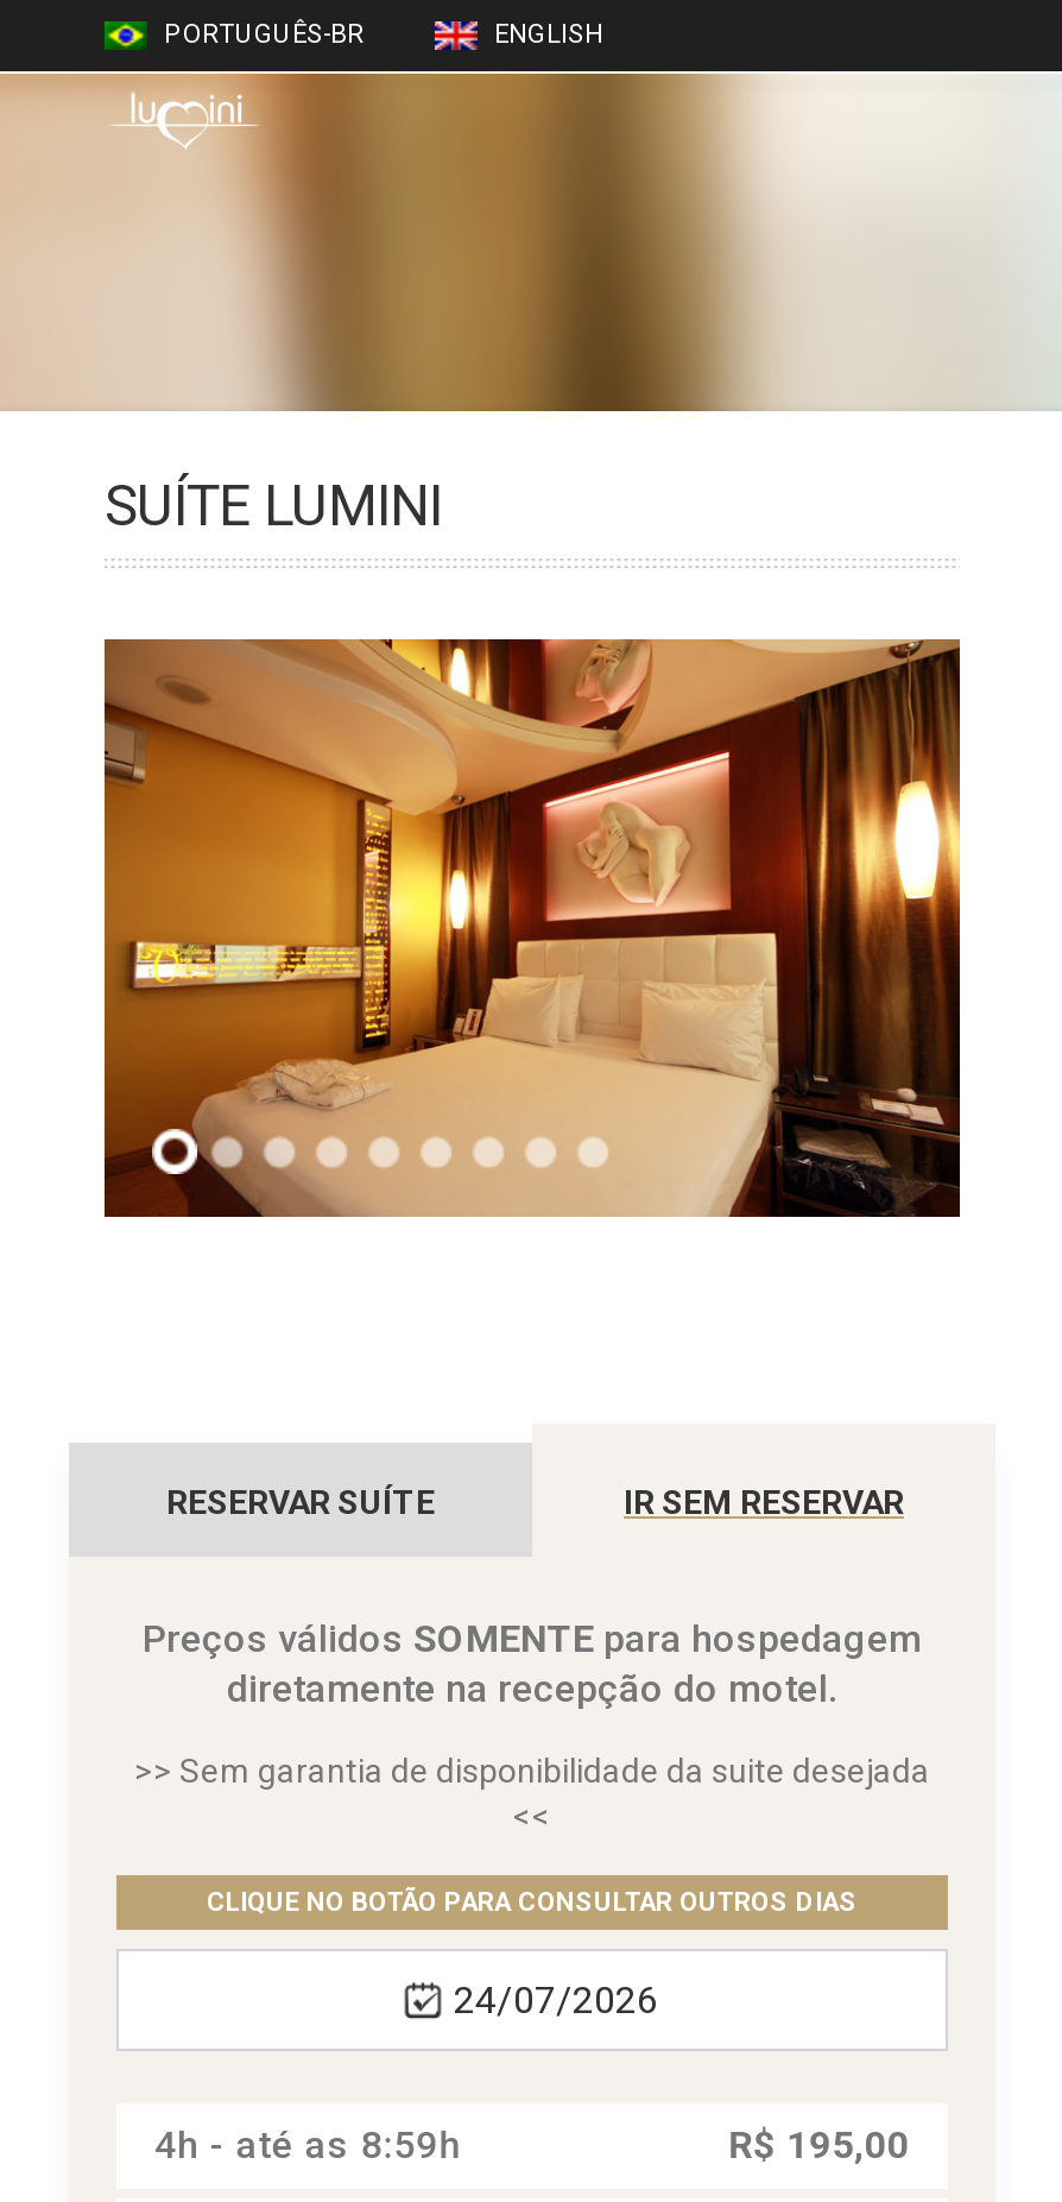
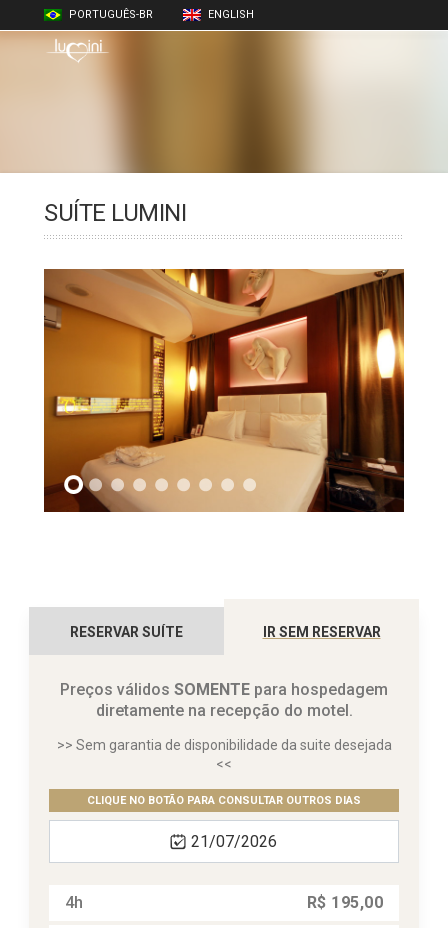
- 24/07/2026
+ 21/07/2026

- 4h - até as 8:59h
+ 4h
